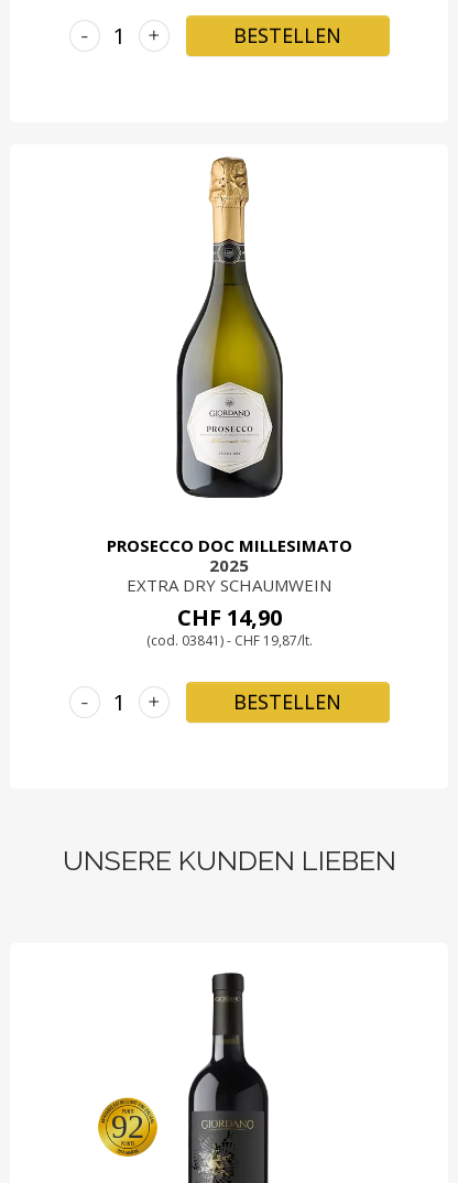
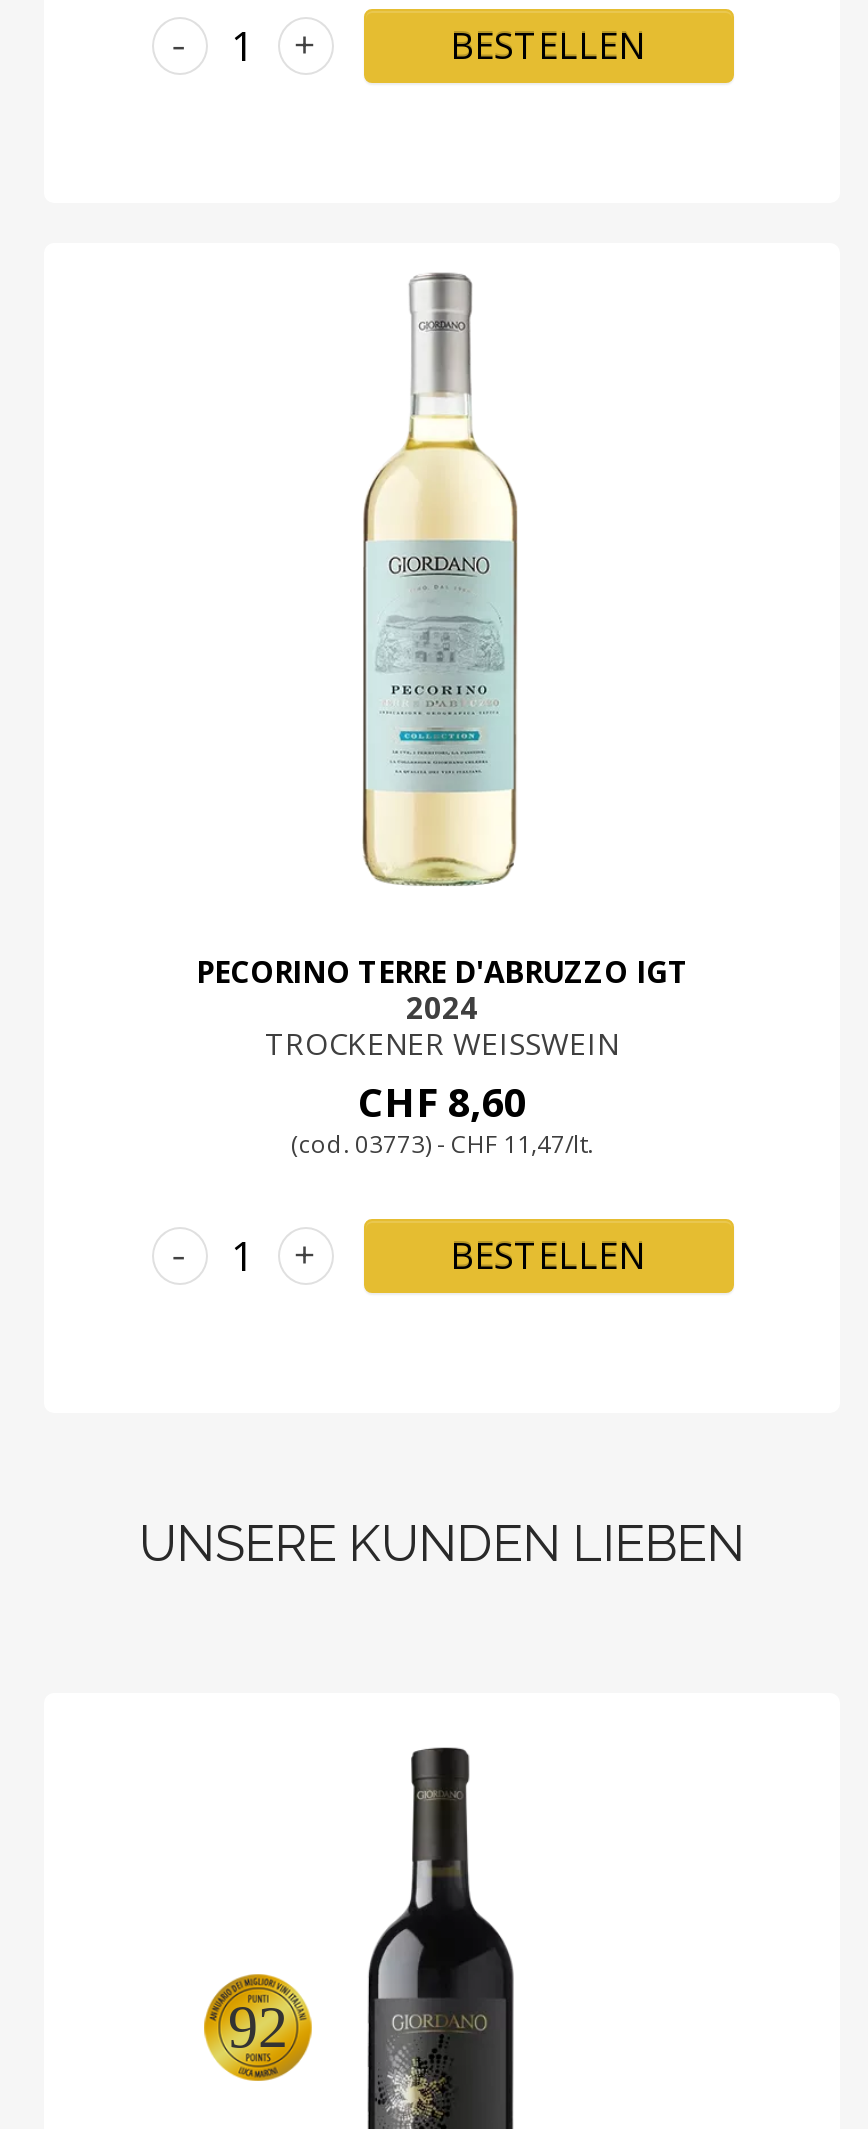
- [image]
- PROSECCO DOC MILLESIMATO
- 2025
- EXTRA DRY SCHAUMWEIN
- CHF 14,90
- (cod. 03841) - CHF 19,87/lt.
+ [image]
+ PECORINO TERRE D'ABRUZZO IGT
+ 2024
+ TROCKENER WEISSWEIN
+ CHF 8,60
+ (cod. 03773) - CHF 11,47/lt.
